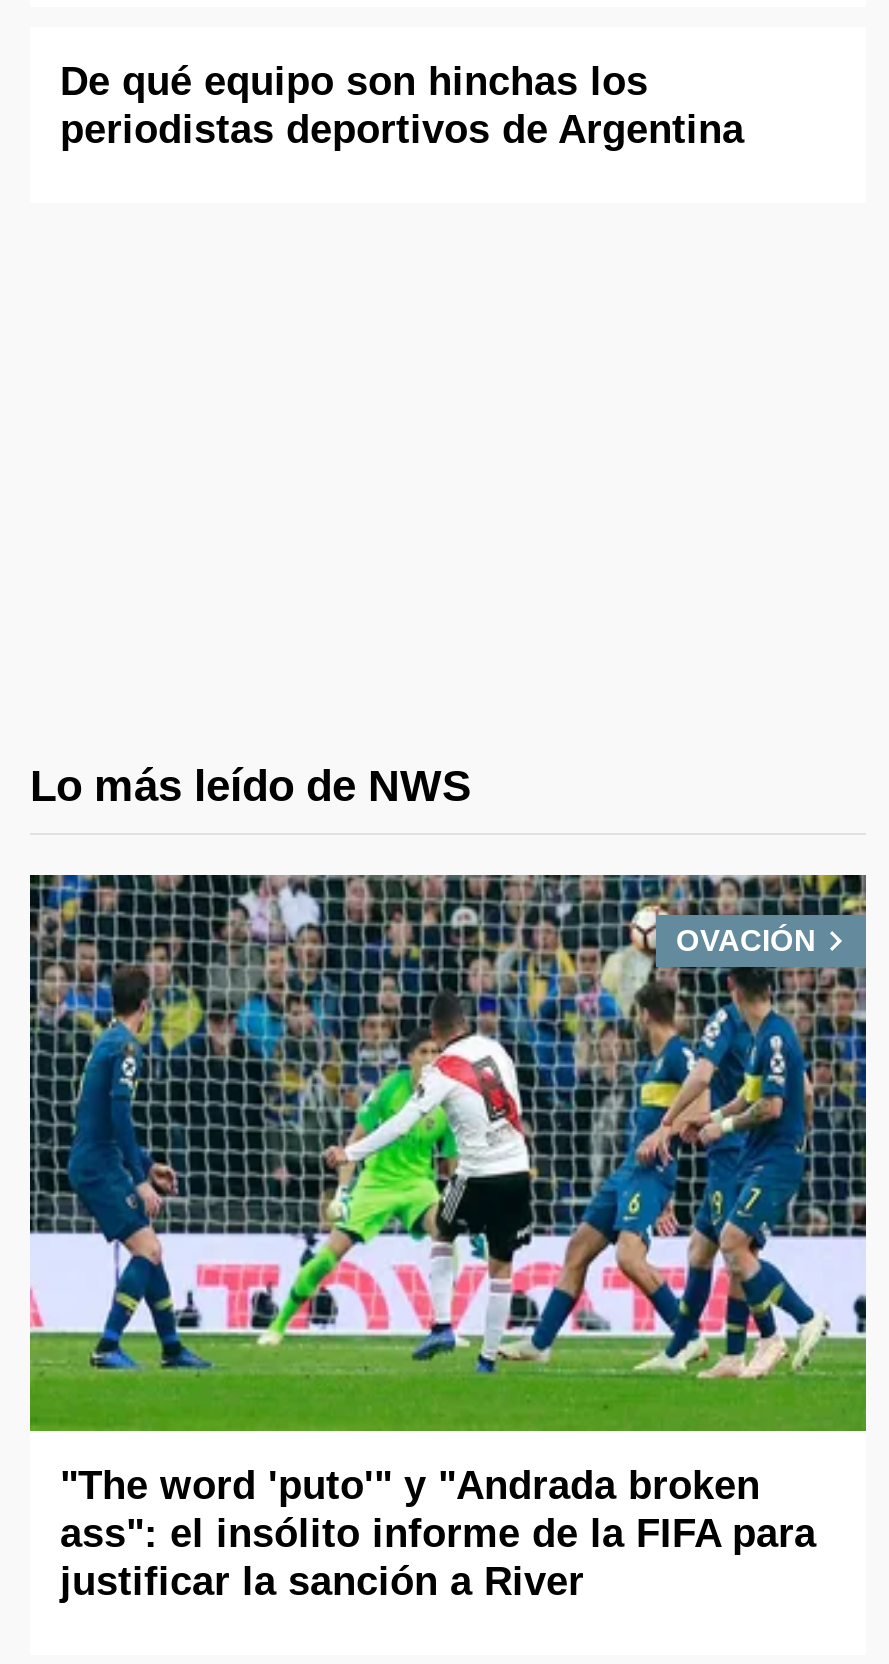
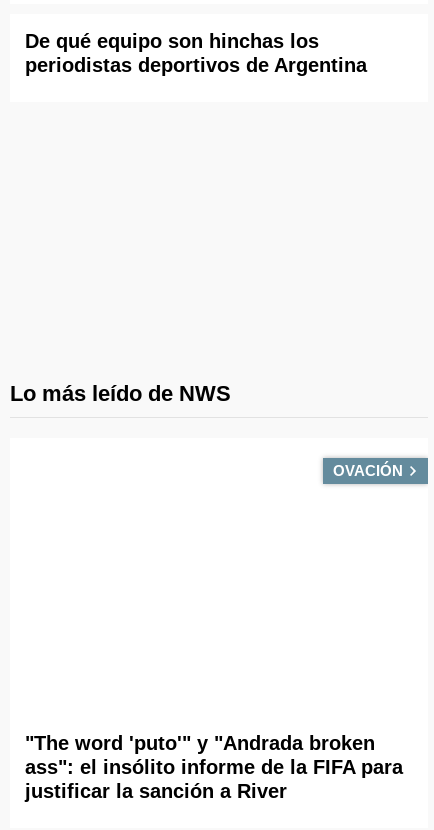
- [image]
